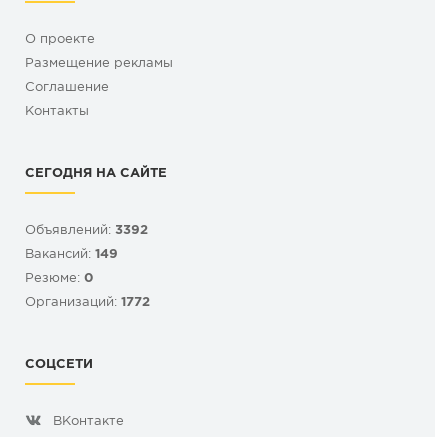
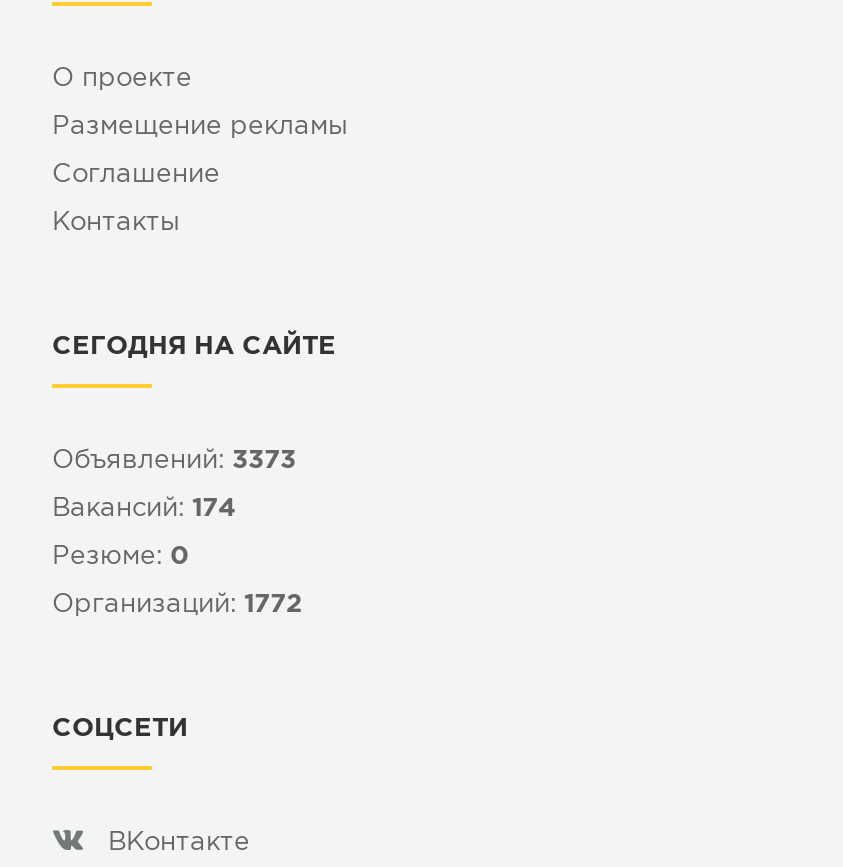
- Объявлений: 3392
+ Объявлений: 3373

- Вакансий: 149
+ Вакансий: 174
